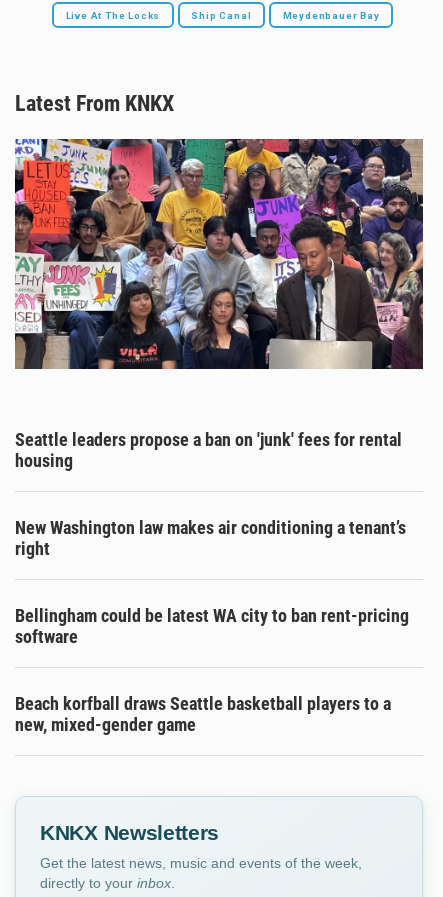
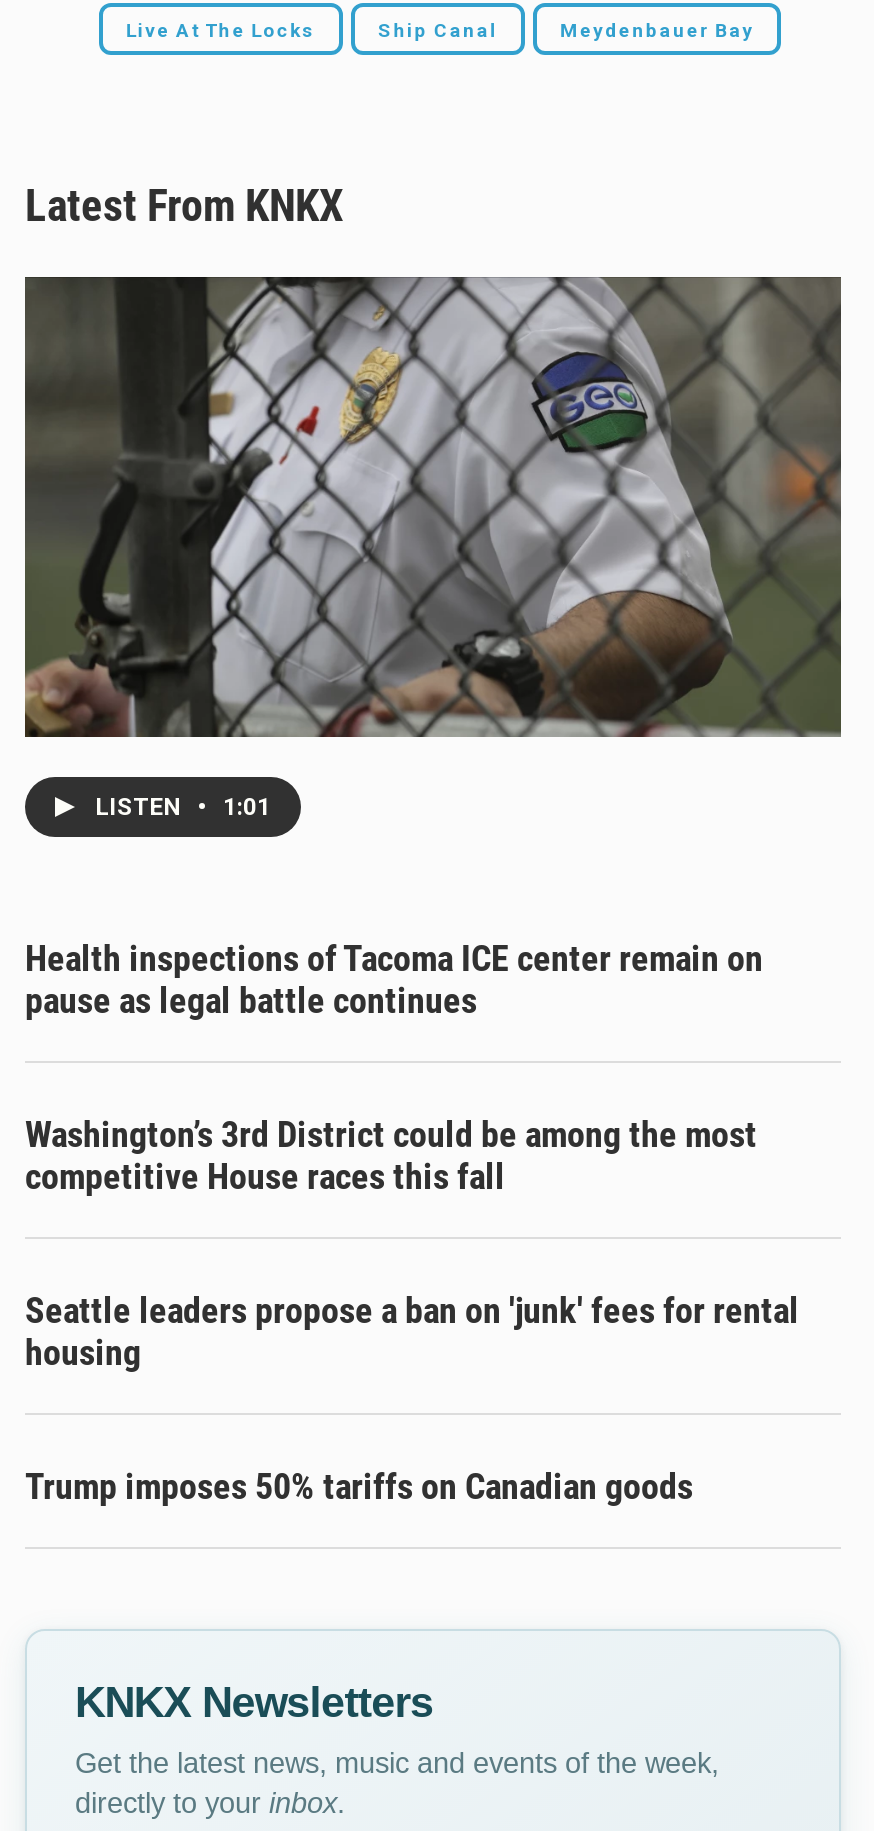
+ Health inspections of Tacoma ICE center remain on
+ pause as legal battle continues
+ Washington’s 3rd District could be among the most
+ competitive House races this fall

+ LISTEN • 1:01

- [image]
+ [image]

moved down: Seattle leaders propose a ban on 'junk' fees for rental | housing

- New Washington law makes air conditioning a tenant’s
- right
- Bellingham could be latest WA city to ban rent-pricing
- software
- Beach korfball draws Seattle basketball players to a
- new, mixed-gender game
+ Trump imposes 50% tariffs on Canadian goods
